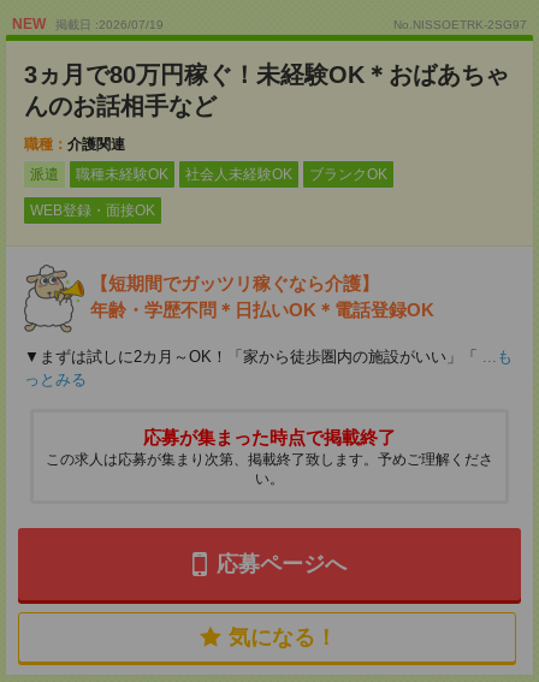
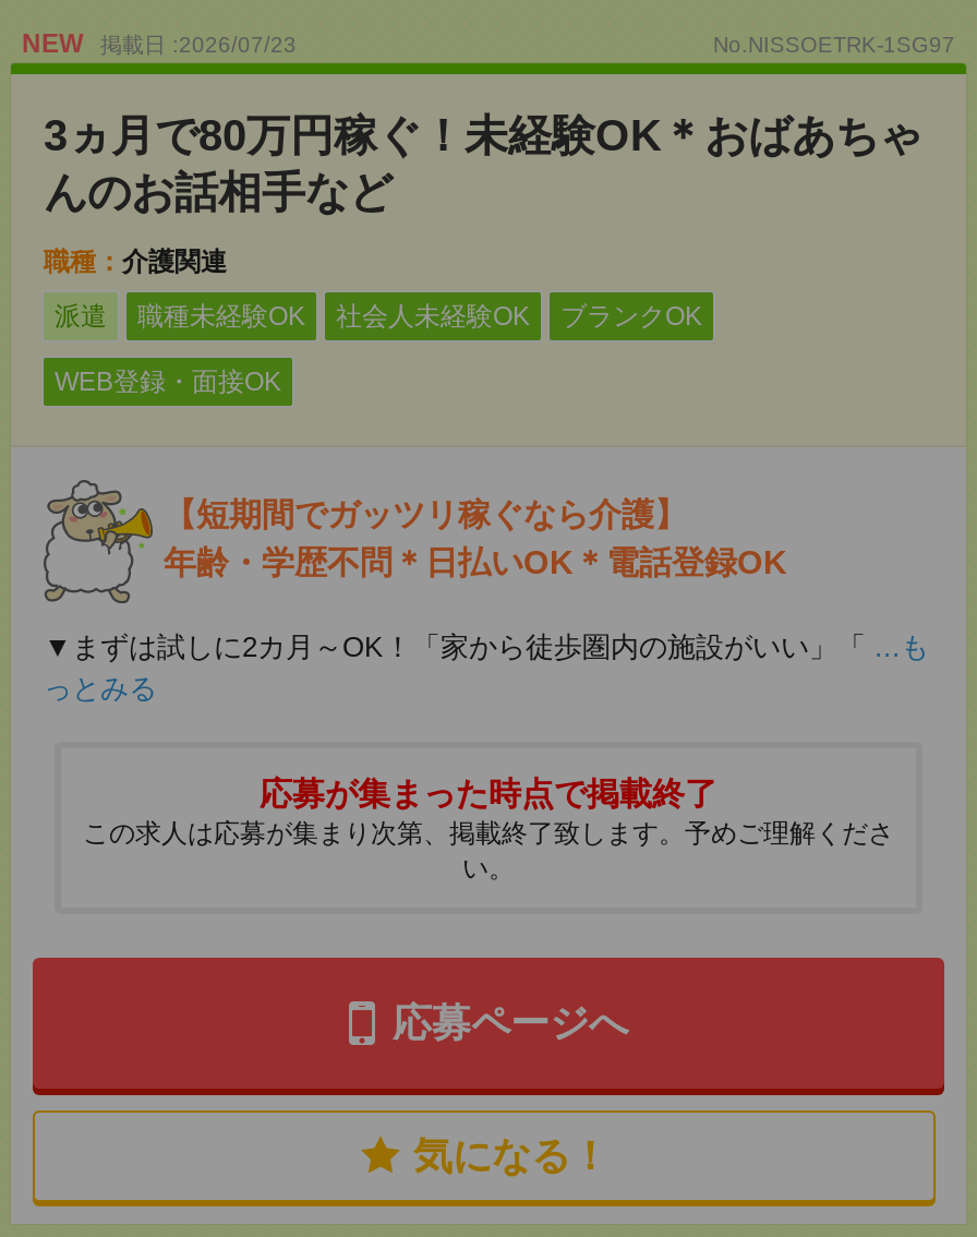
- 掲載日 :2026/07/19
- No.NISSOETRK-2SG97
+ 掲載日 :2026/07/23
+ No.NISSOETRK-1SG97
